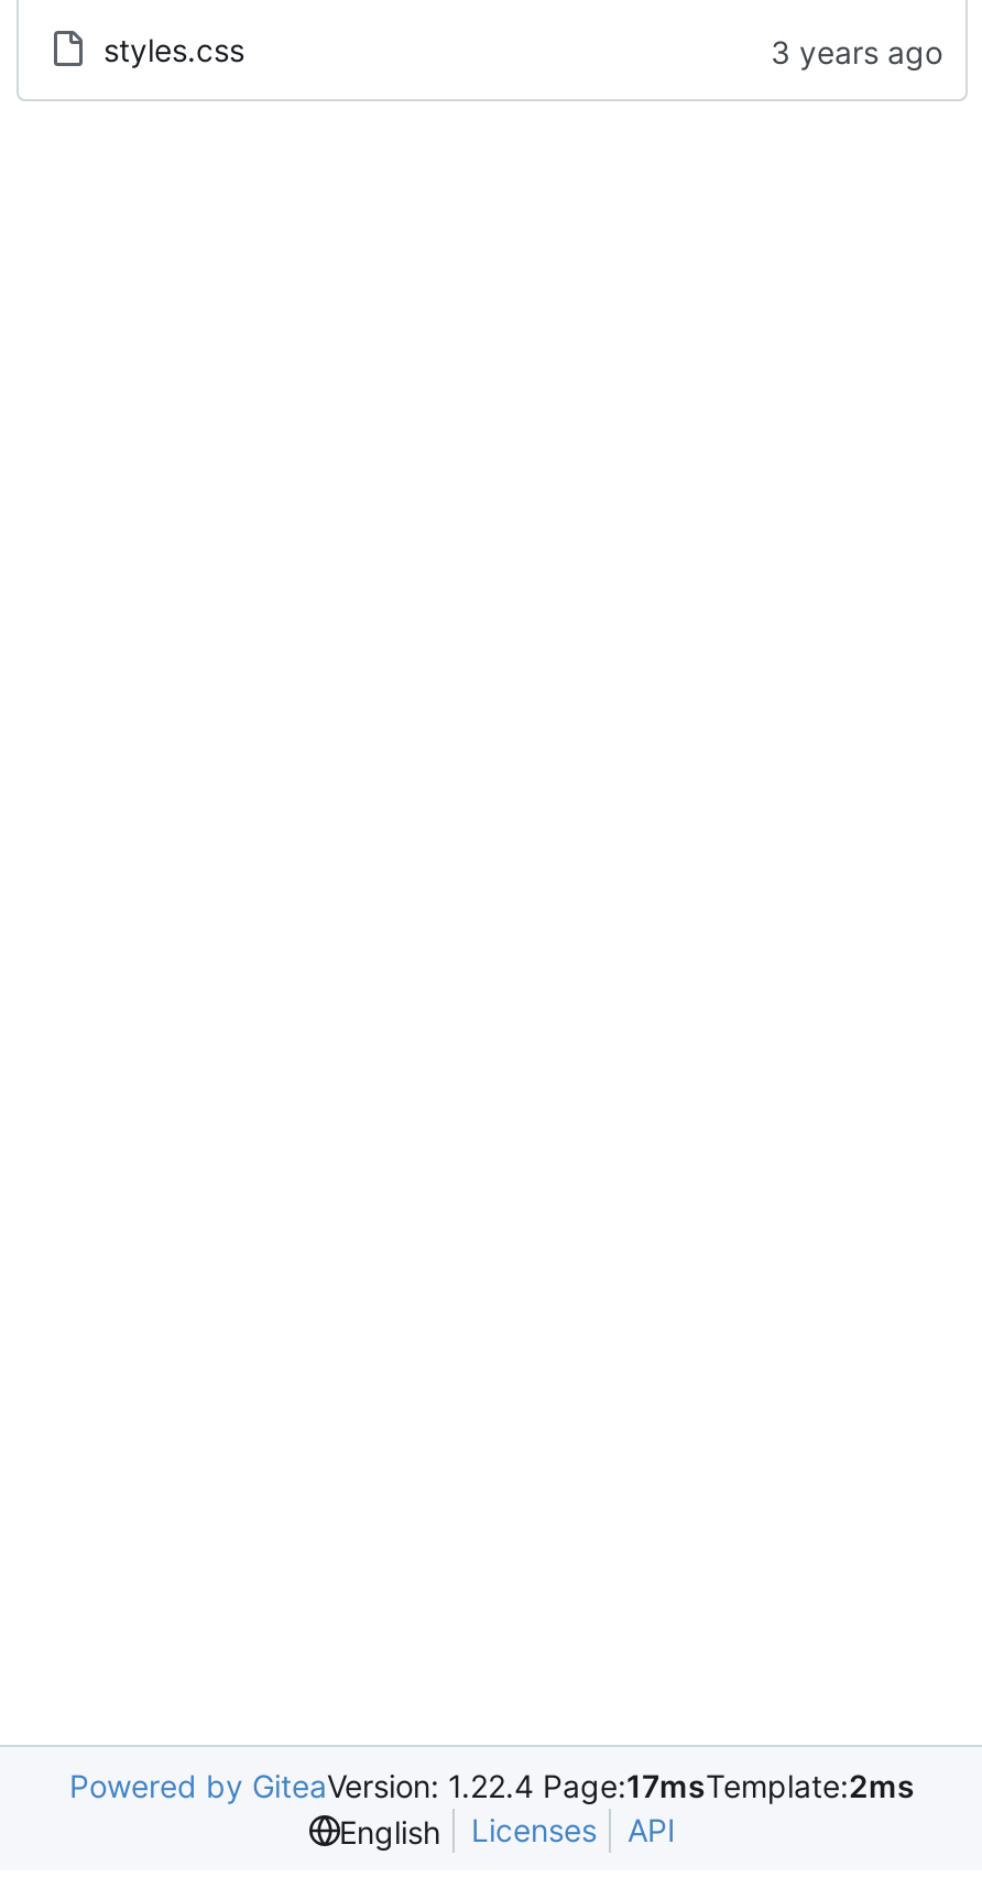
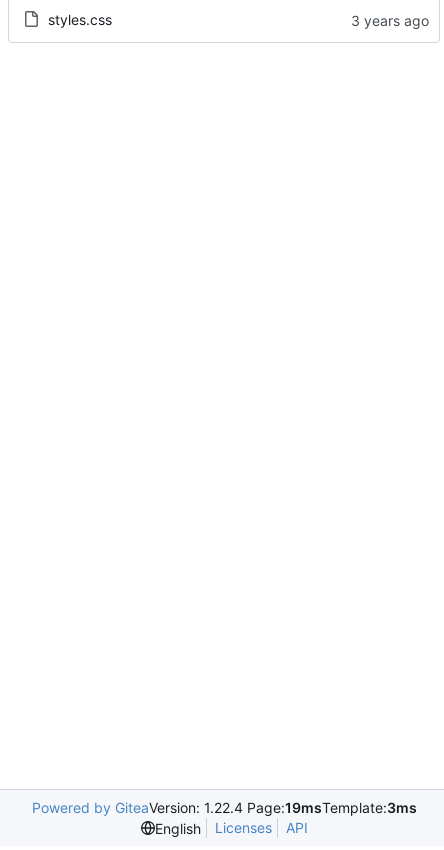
- Powered by GiteaVersion: 1.22.4 Page:17msTemplate:2ms
+ Powered by GiteaVersion: 1.22.4 Page:19msTemplate:3ms
